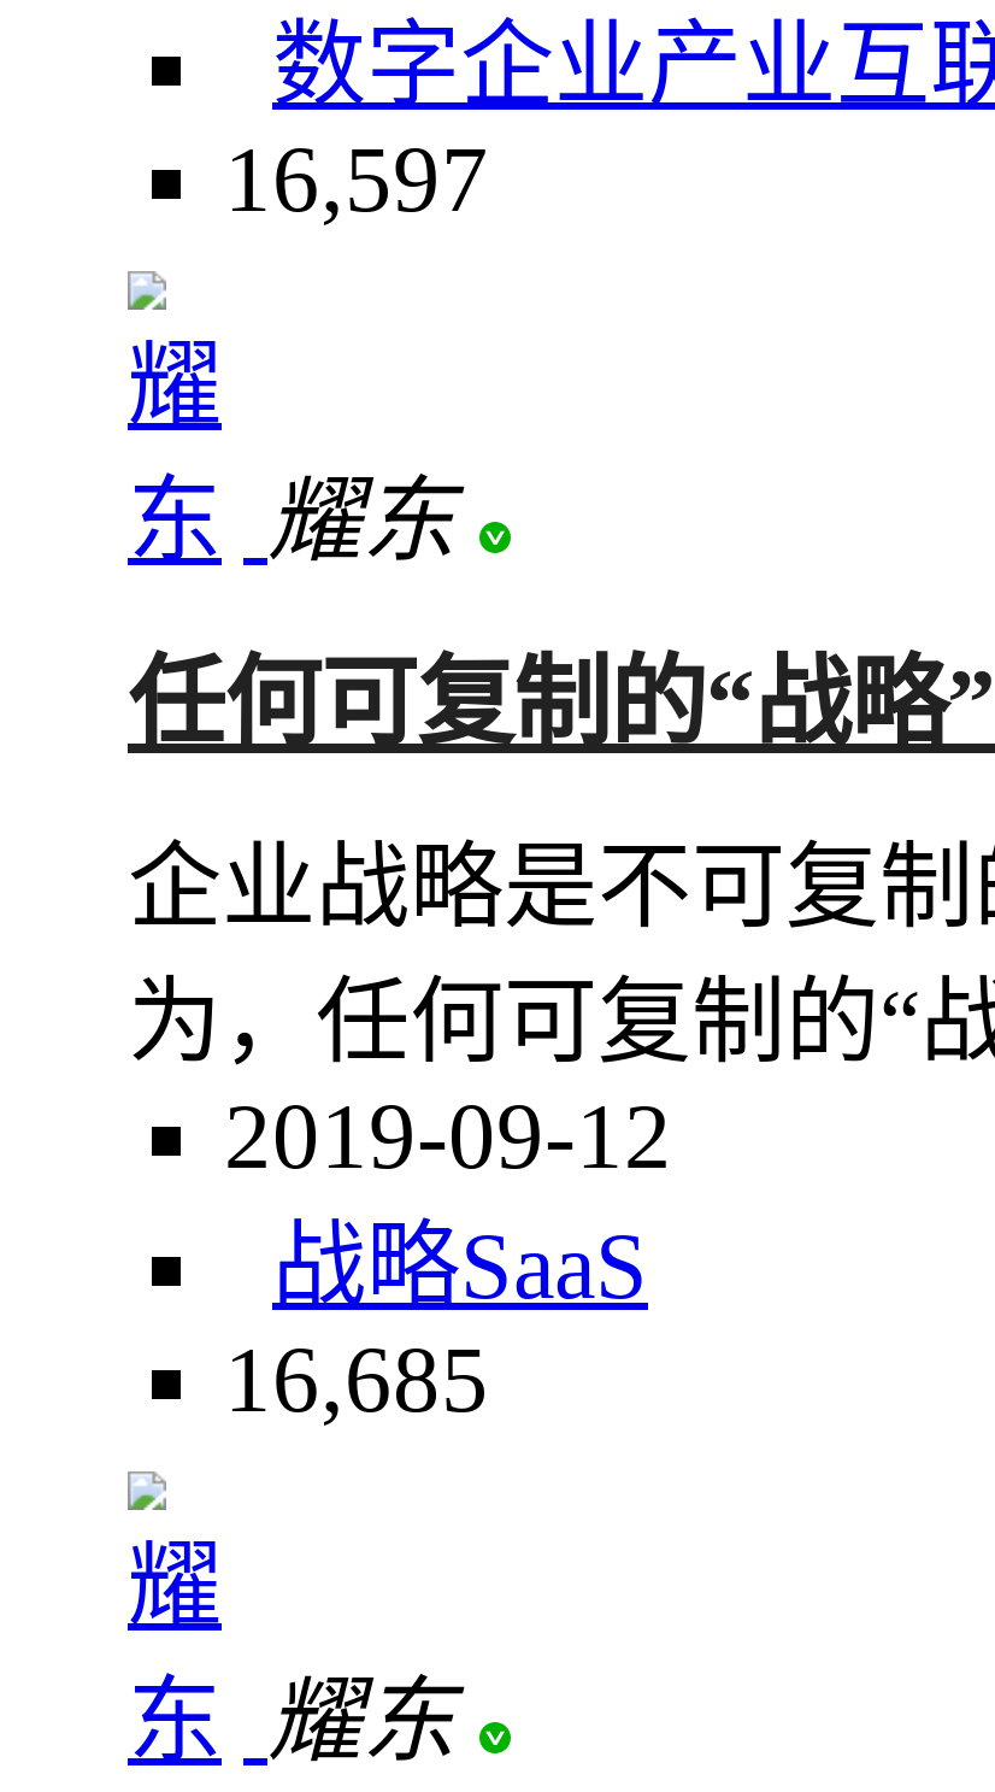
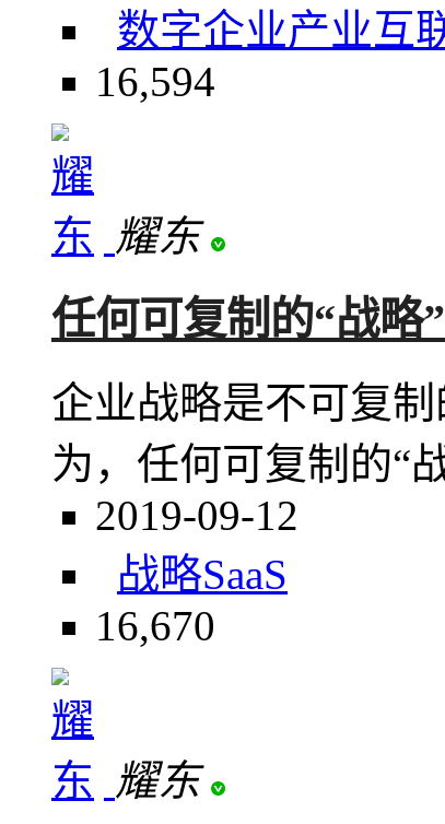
- 16,597
+ 16,594

- 16,685
+ 16,670
